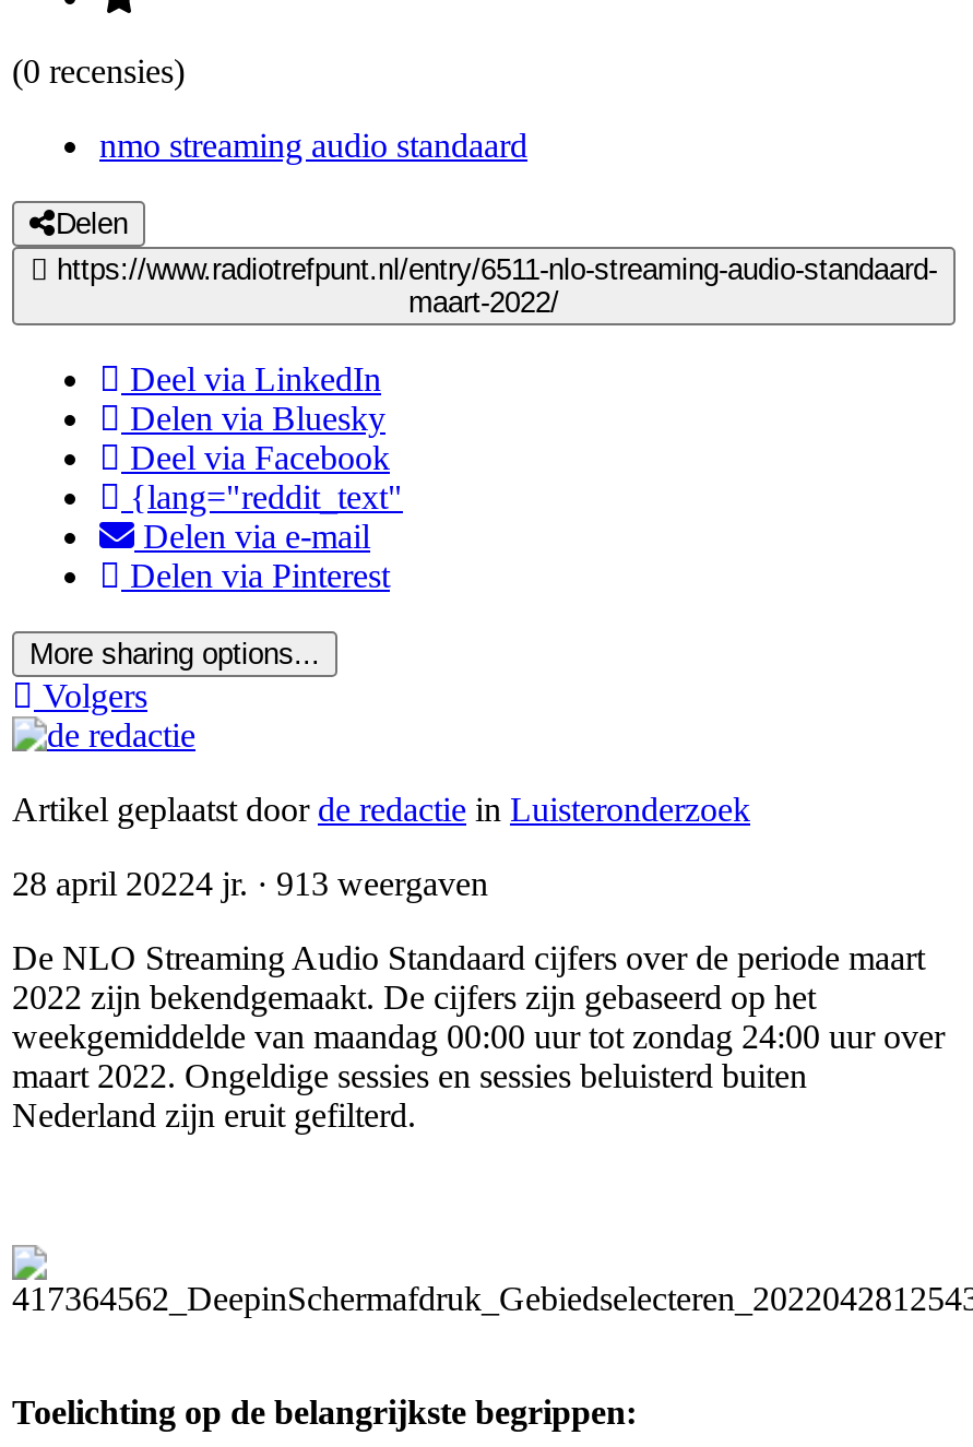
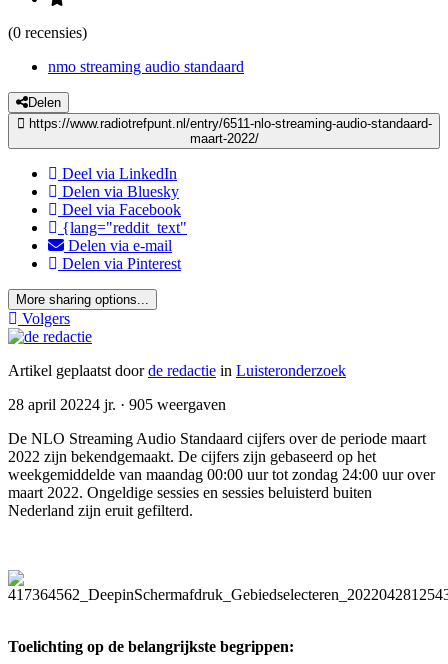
- 28 april 20224 jr. · 913 weergaven
+ 28 april 20224 jr. · 905 weergaven
